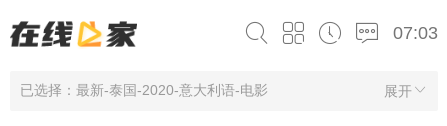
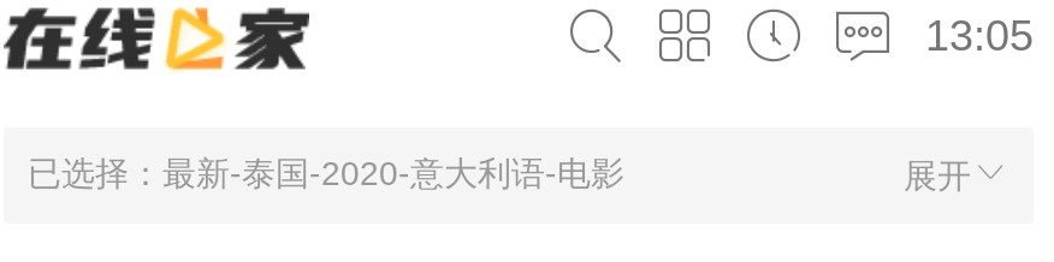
- 07:03
+ 13:05
